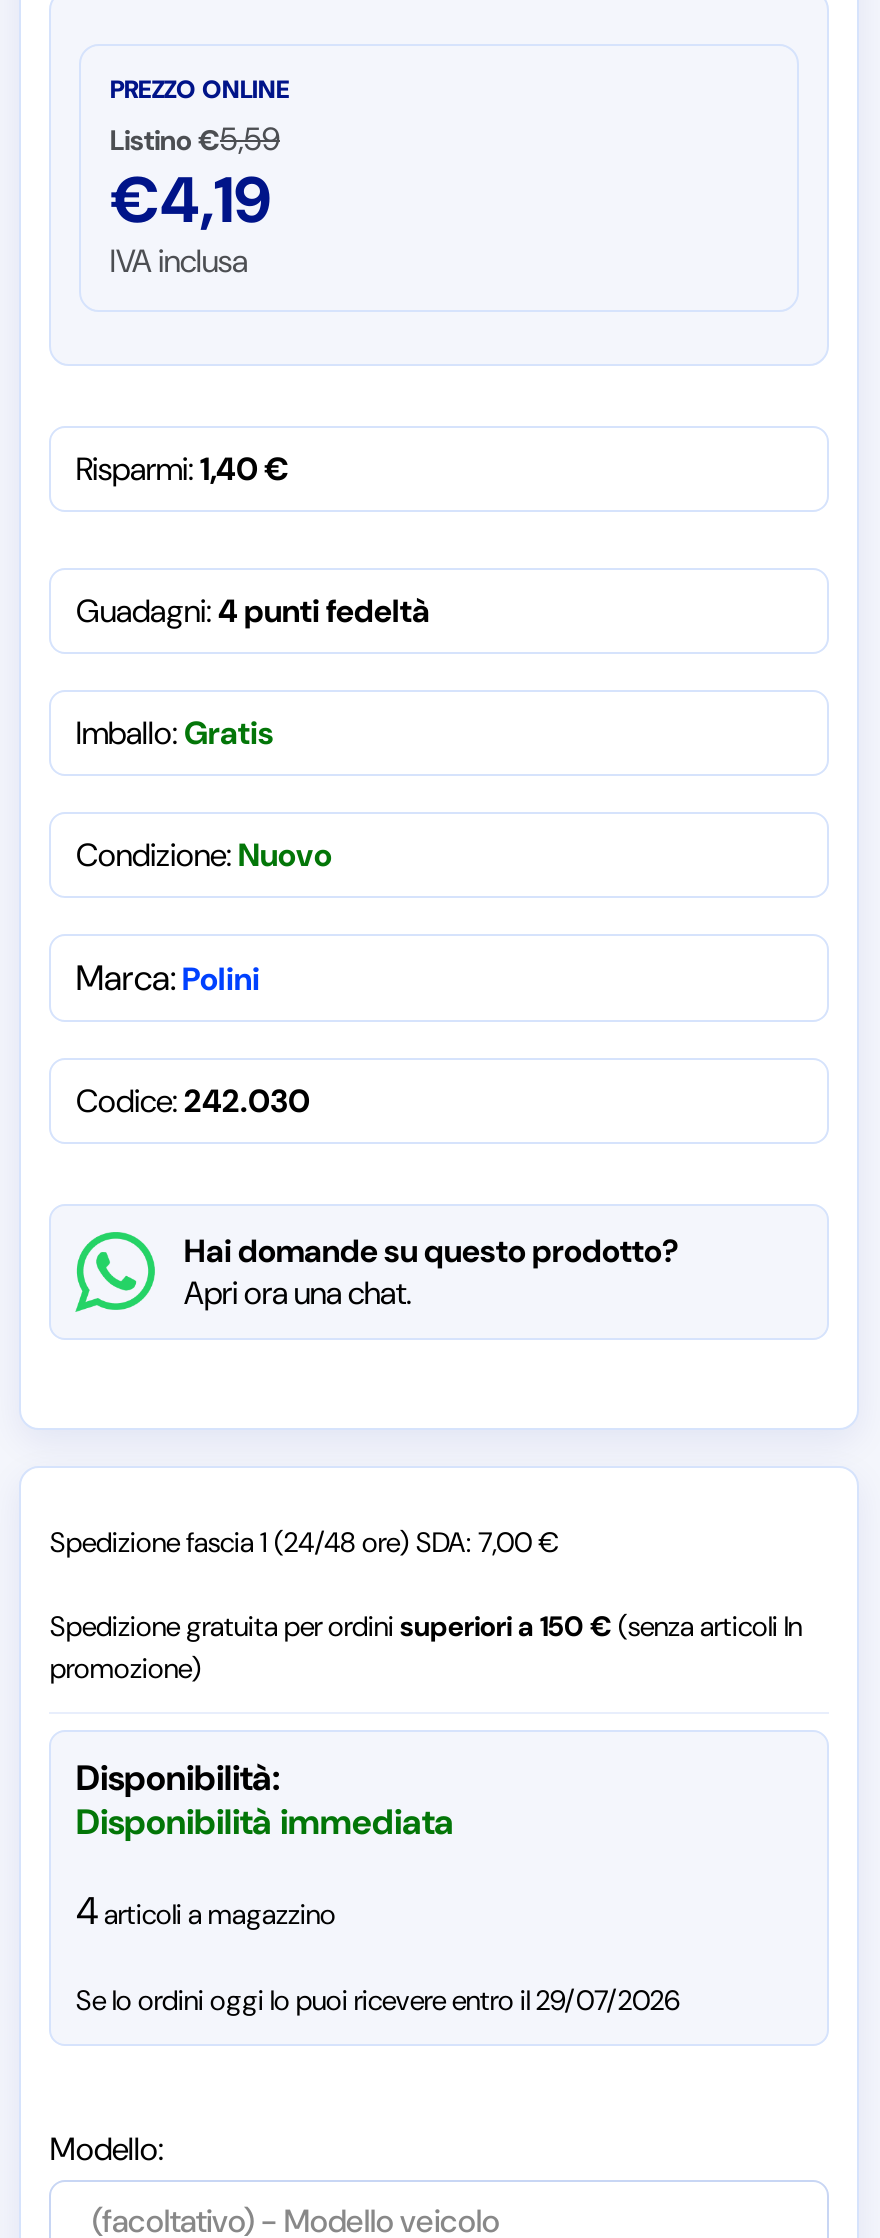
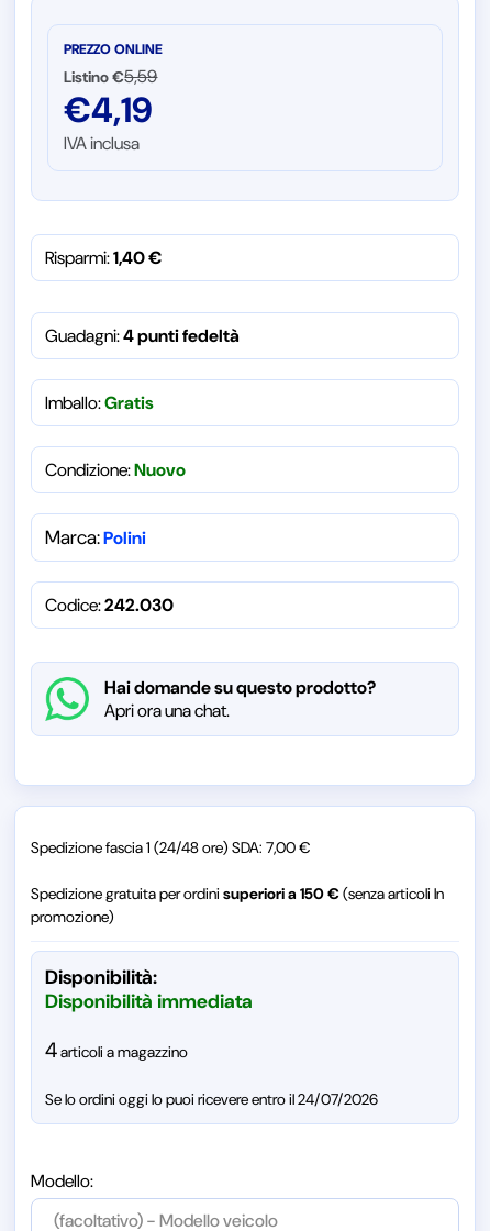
- Se lo ordini oggi lo puoi ricevere entro il 29/07/2026
+ Se lo ordini oggi lo puoi ricevere entro il 24/07/2026
